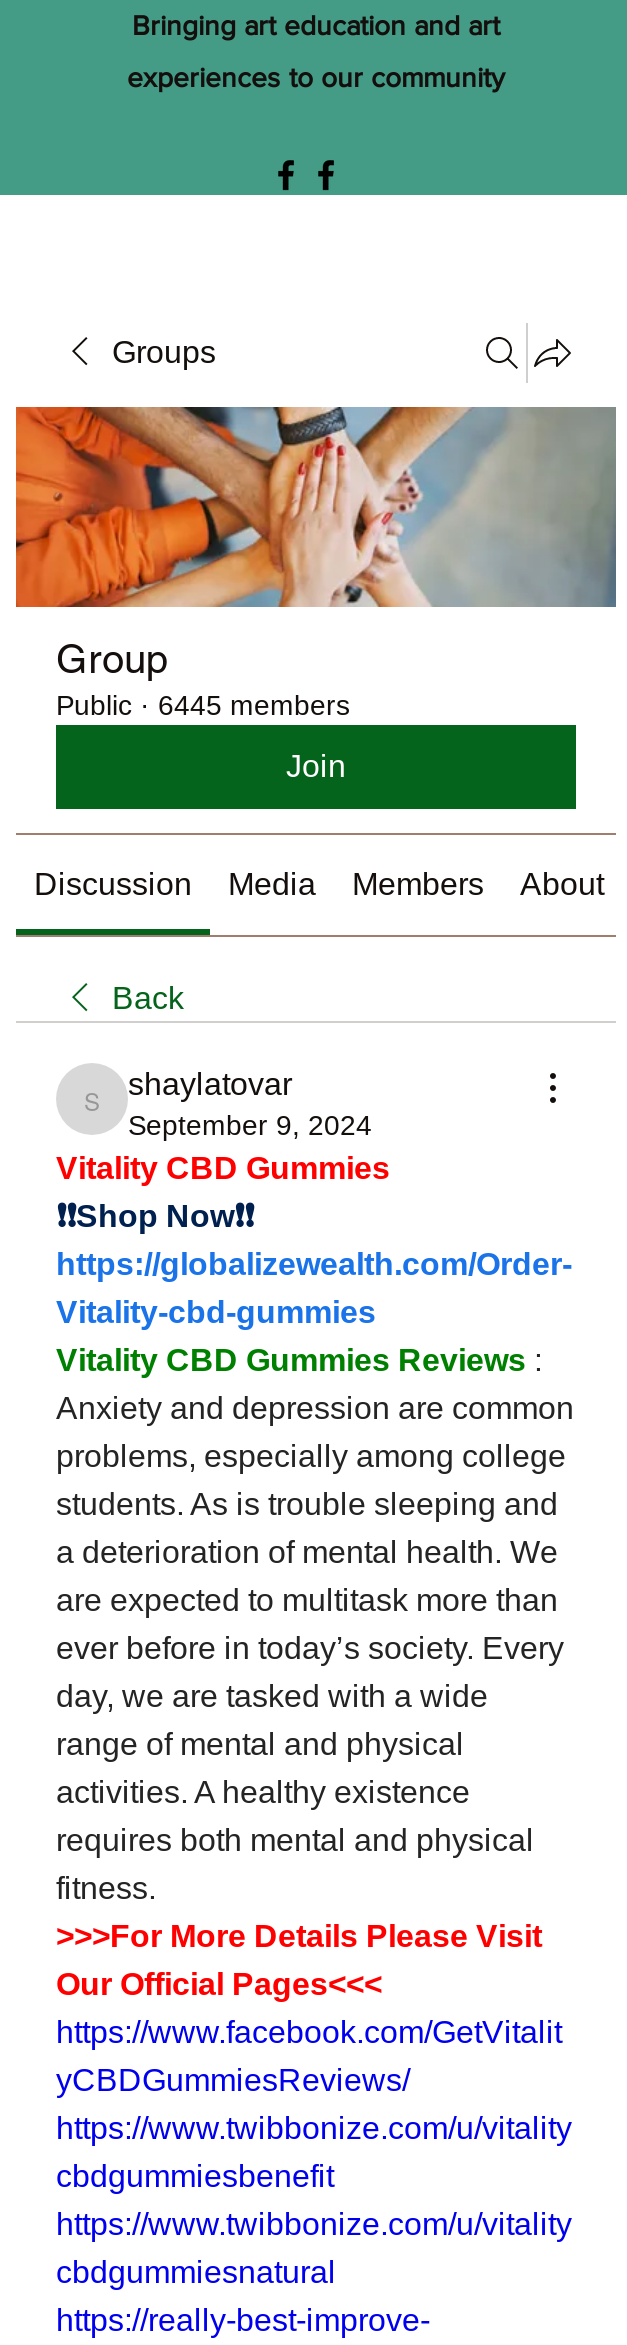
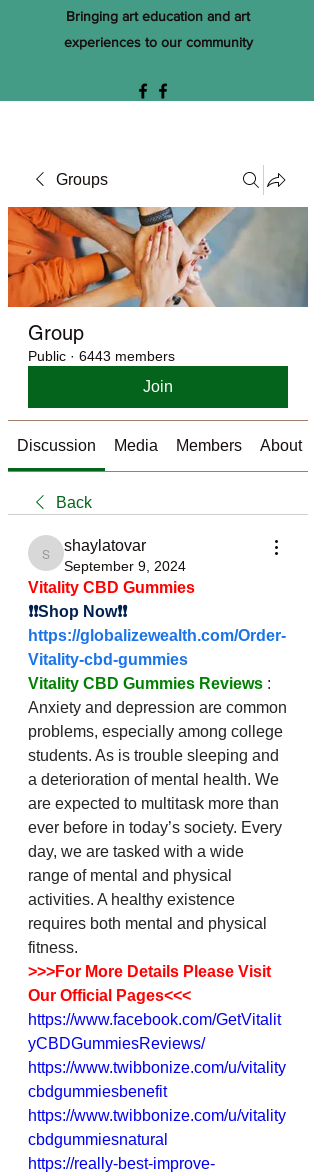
- Public · 6445 members
+ Public · 6443 members
